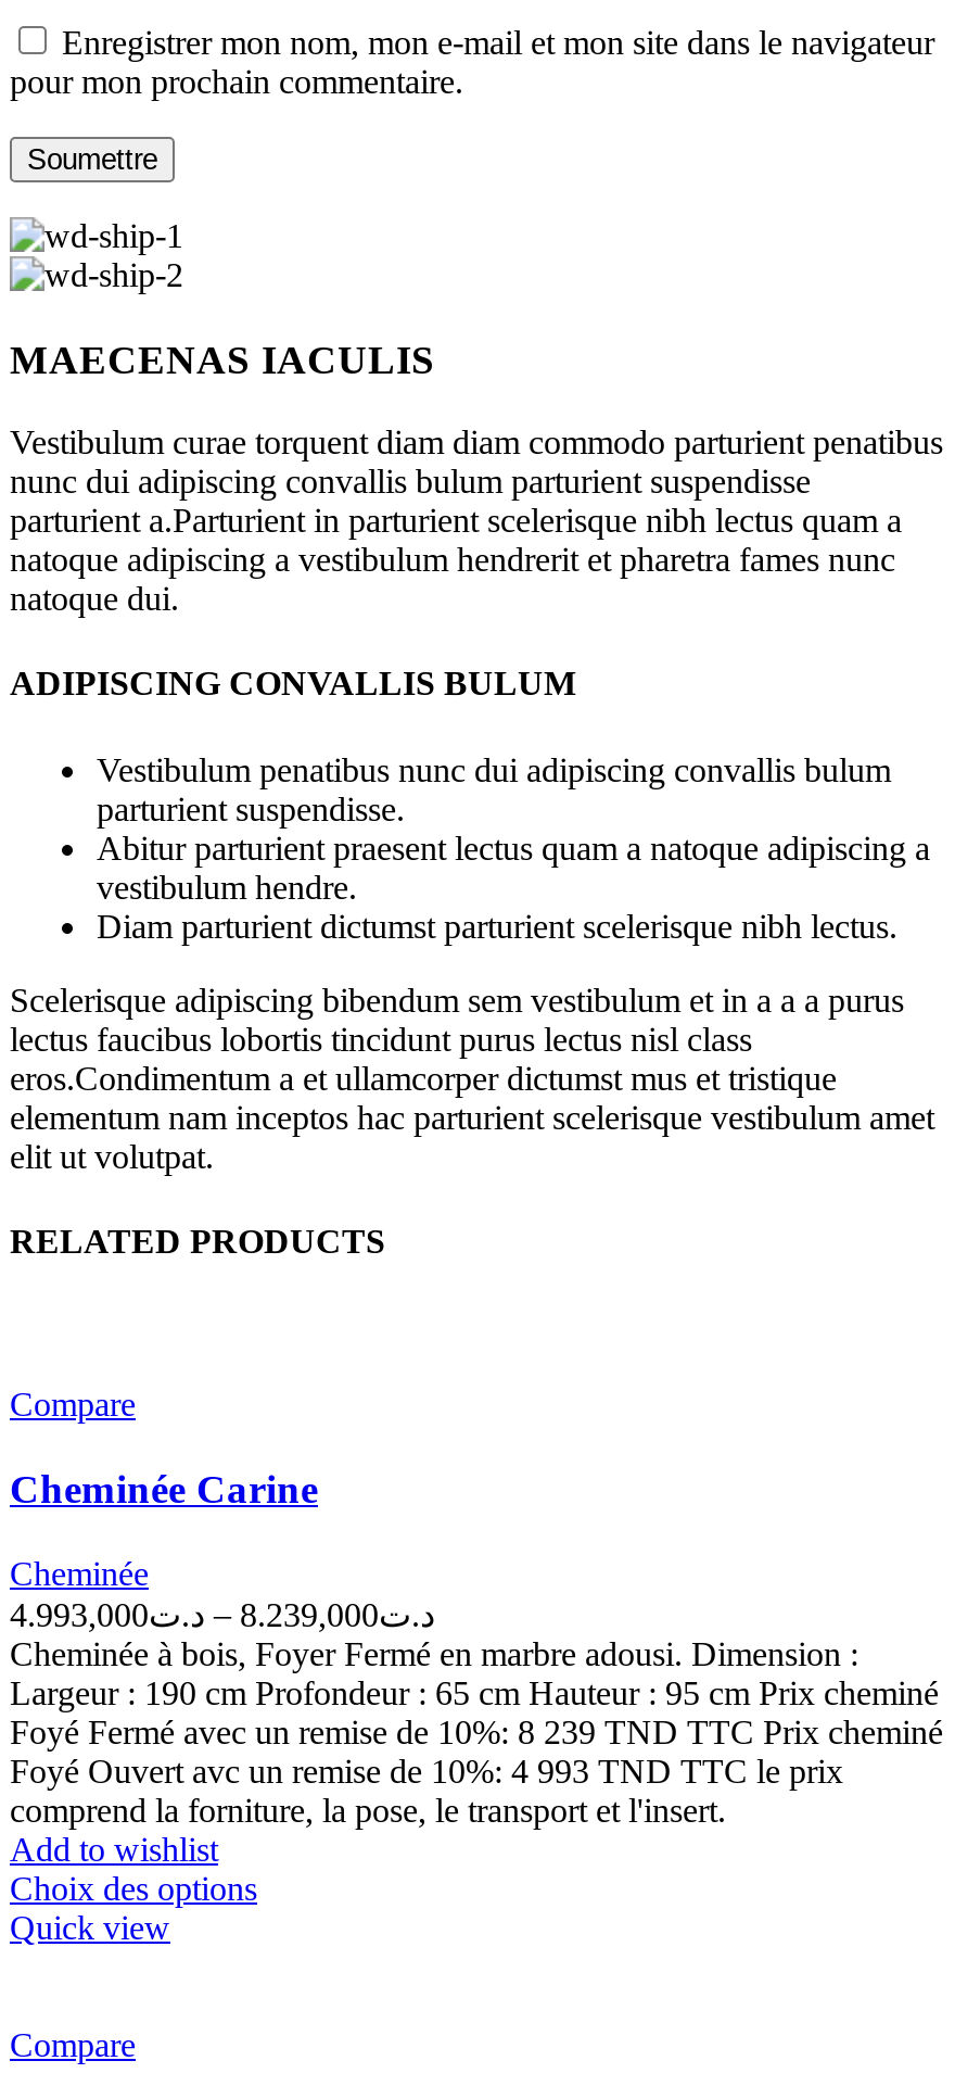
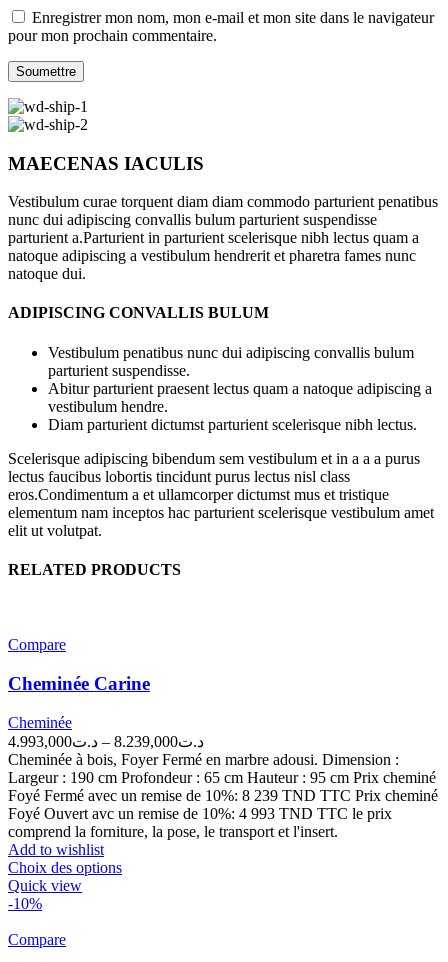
+ -10%
